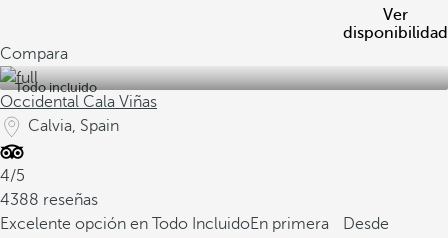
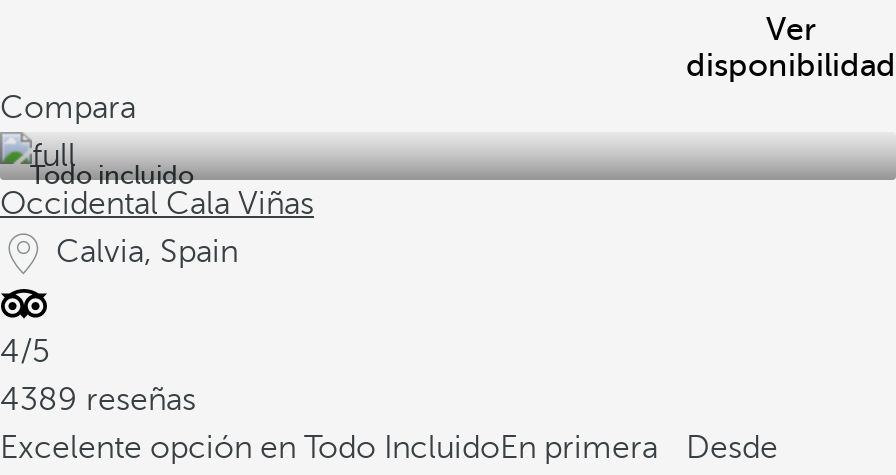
- 4388 reseñas
+ 4389 reseñas
